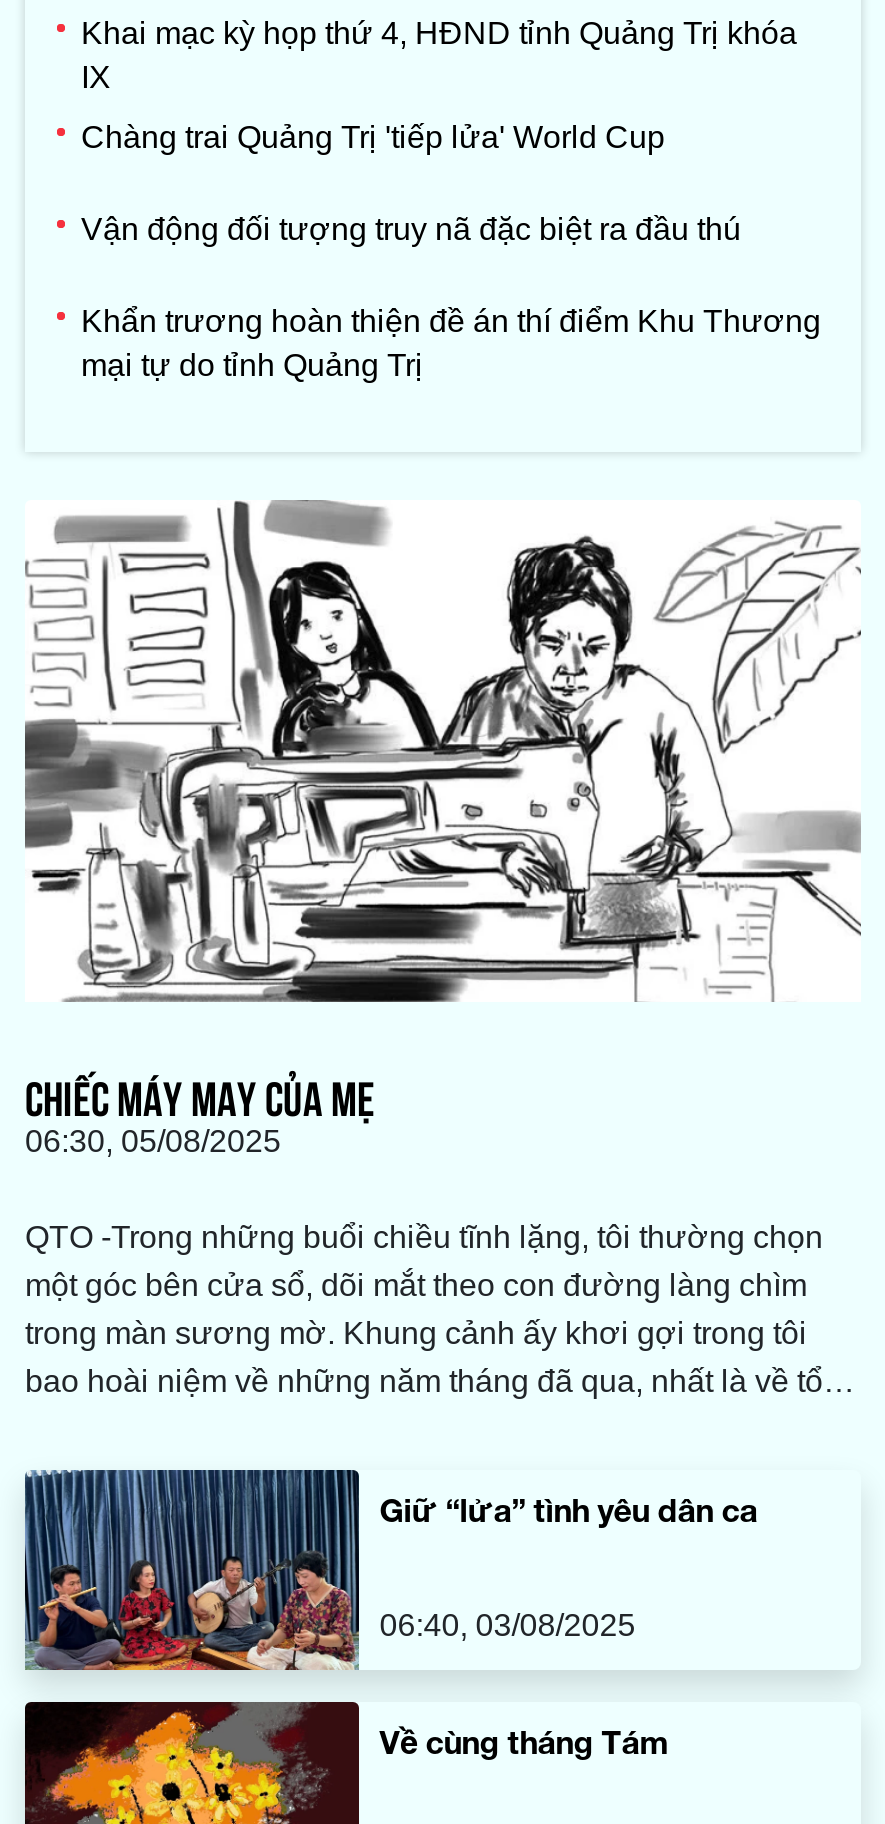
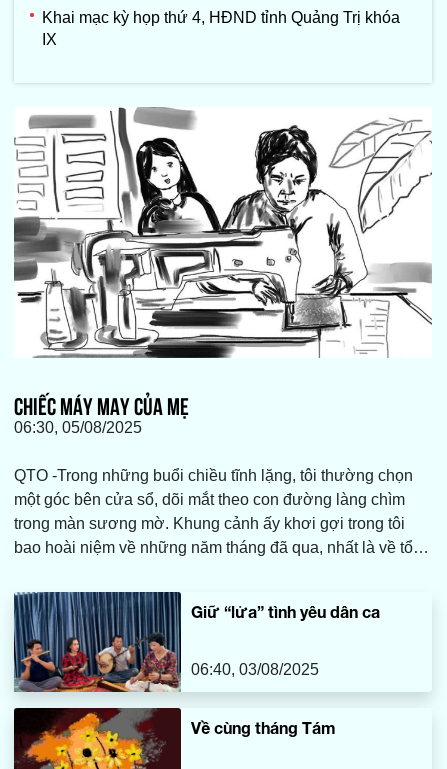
- Chàng trai Quảng Trị 'tiếp lửa' World Cup
- Vận động đối tượng truy nã đặc biệt ra đầu thú
- Khẩn trương hoàn thiện đề án thí điểm Khu Thương
- mại tự do tỉnh Quảng Trị
